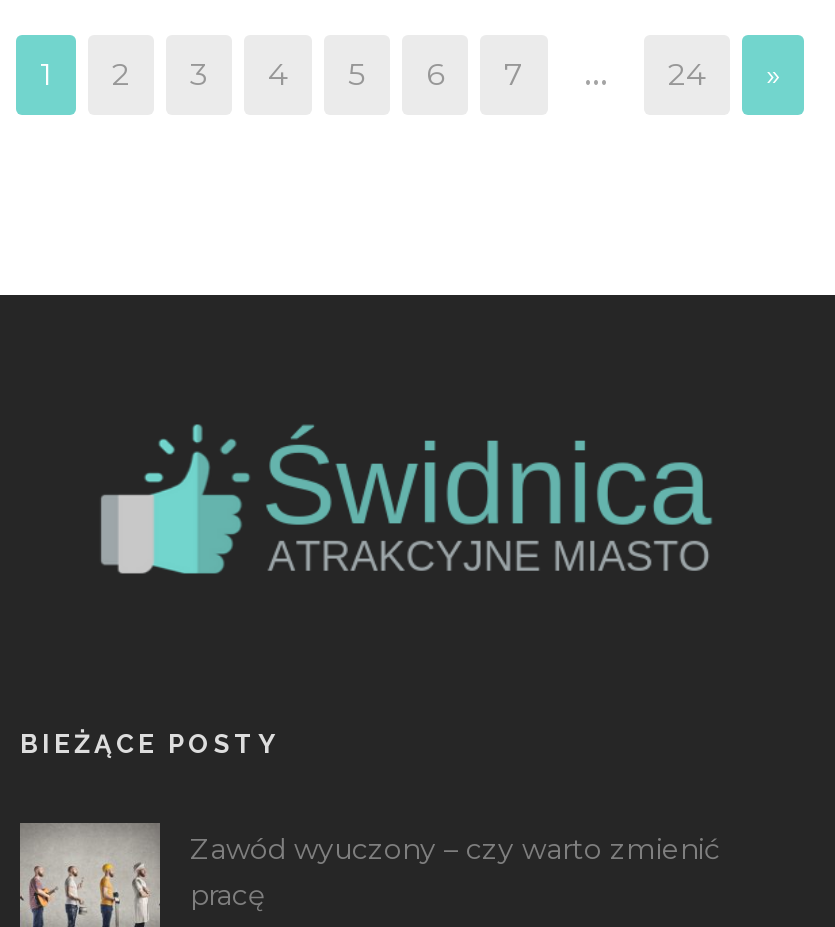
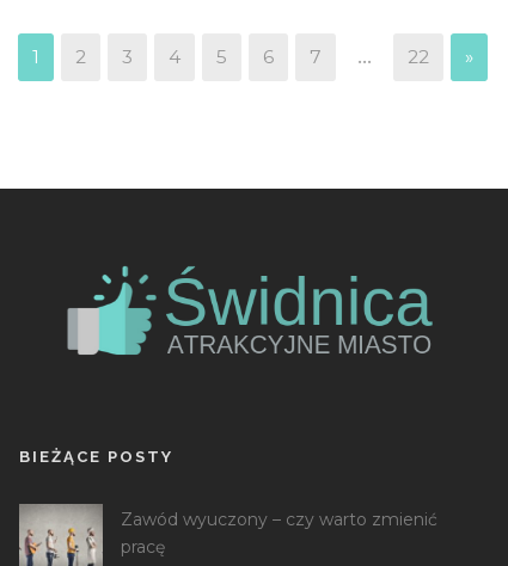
- 24
+ 22
